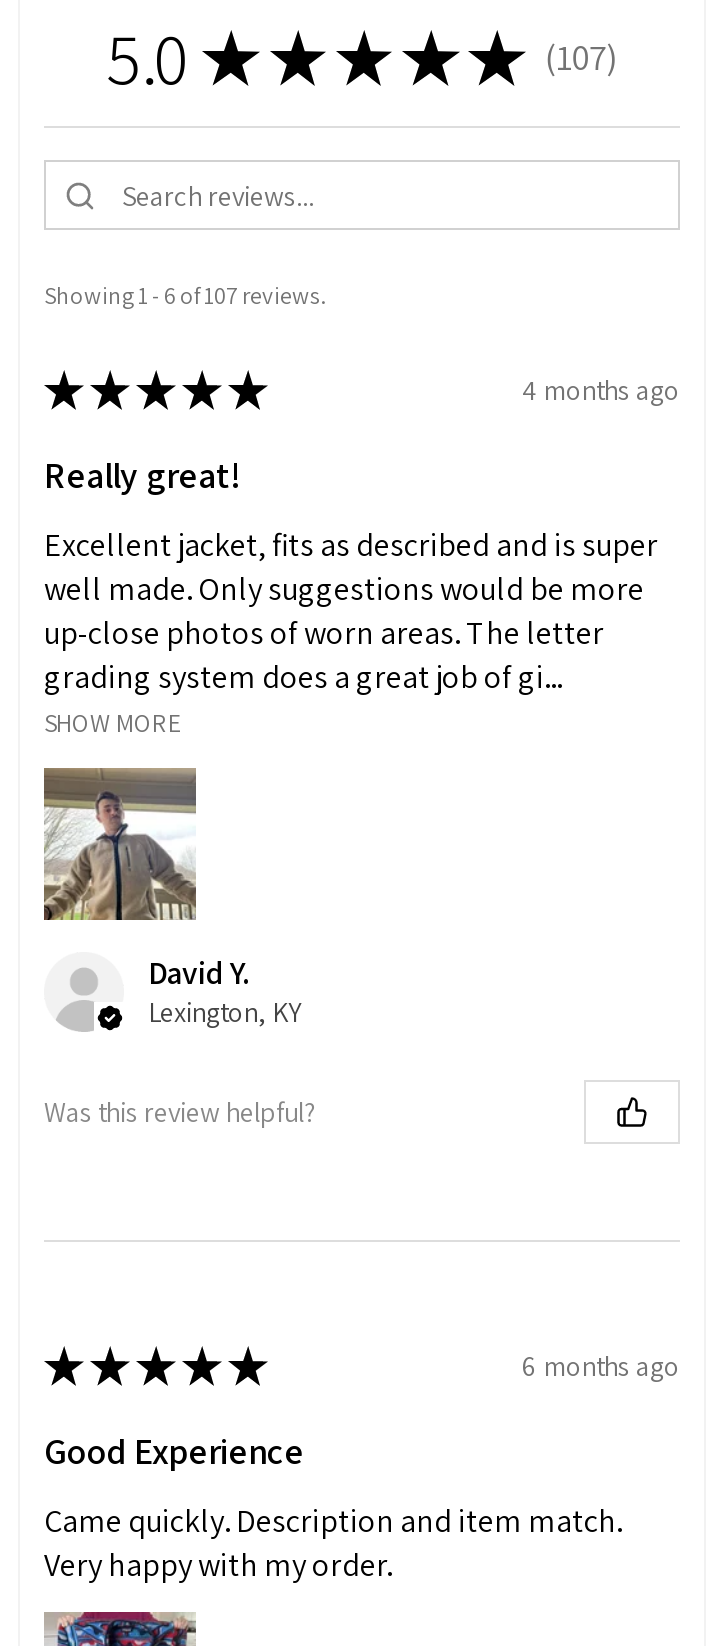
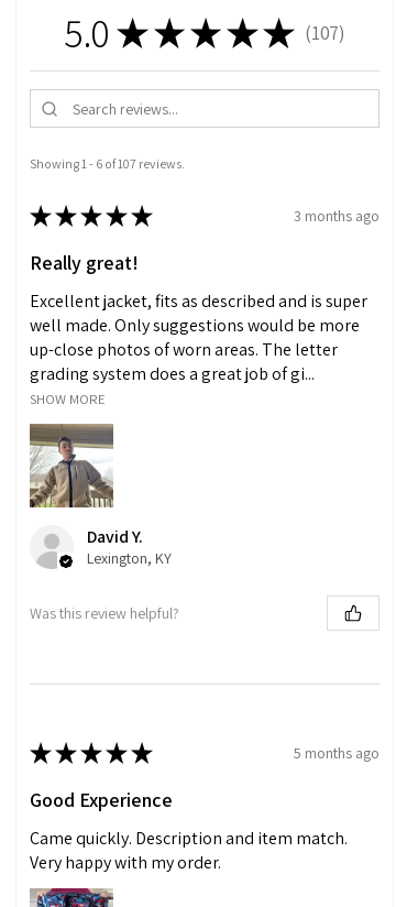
- 4 months ago
+ 3 months ago

- 6 months ago
+ 5 months ago
